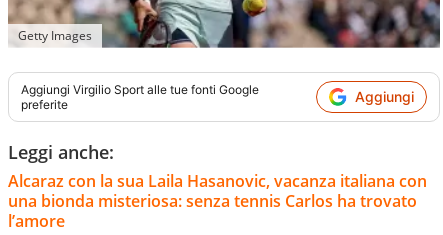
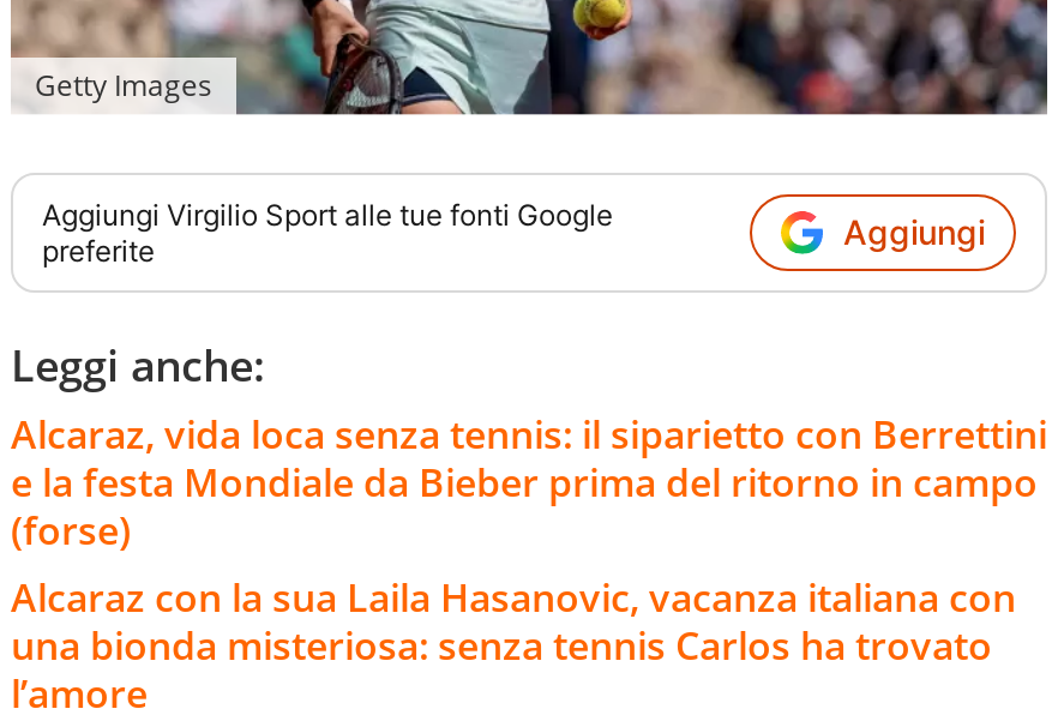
+ Alcaraz, vida loca senza tennis: il siparietto con Berrettini
+ e la festa Mondiale da Bieber prima del ritorno in campo
+ (forse)
